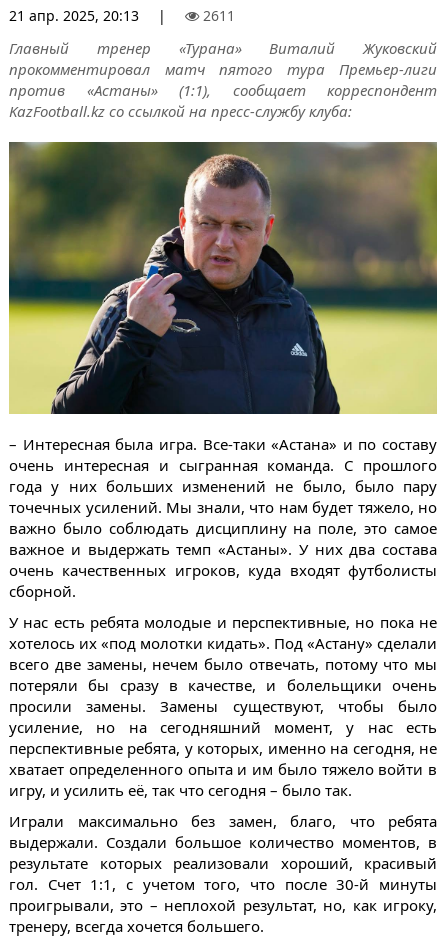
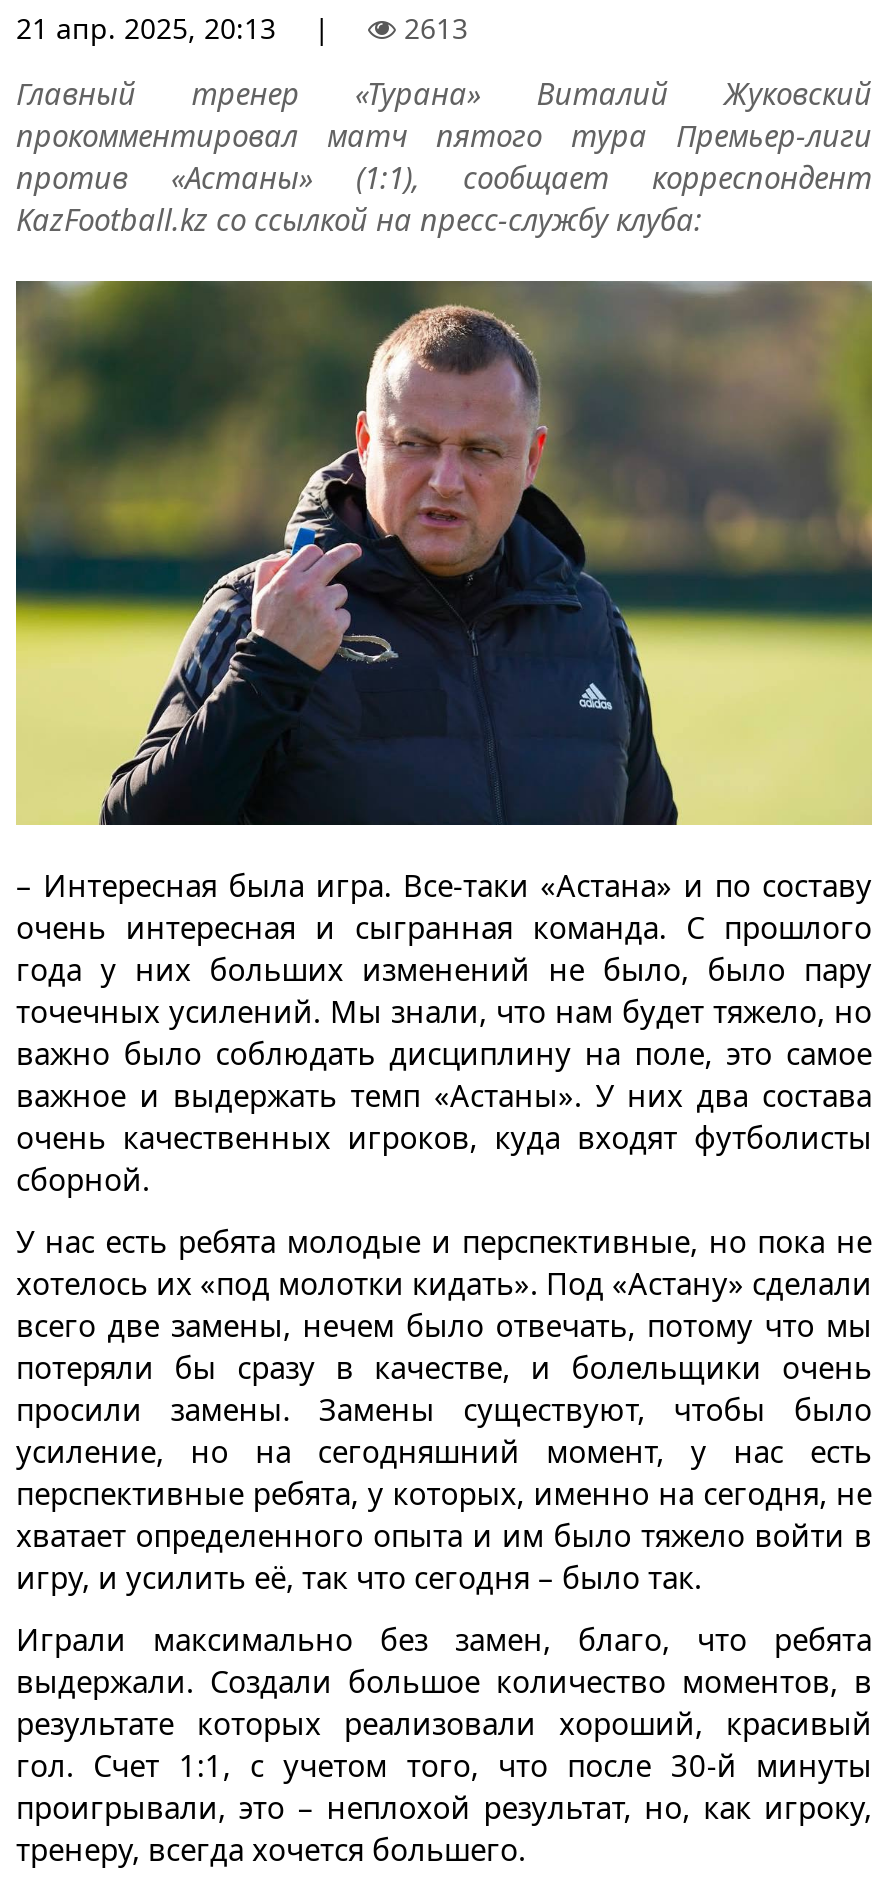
- 2611
+ 2613
